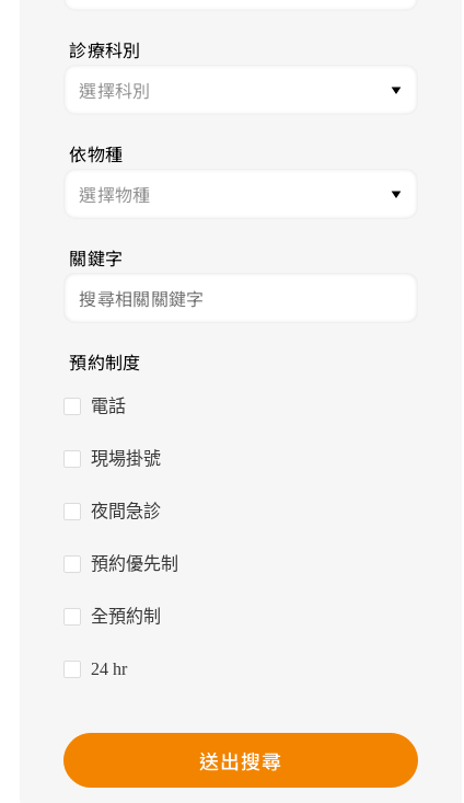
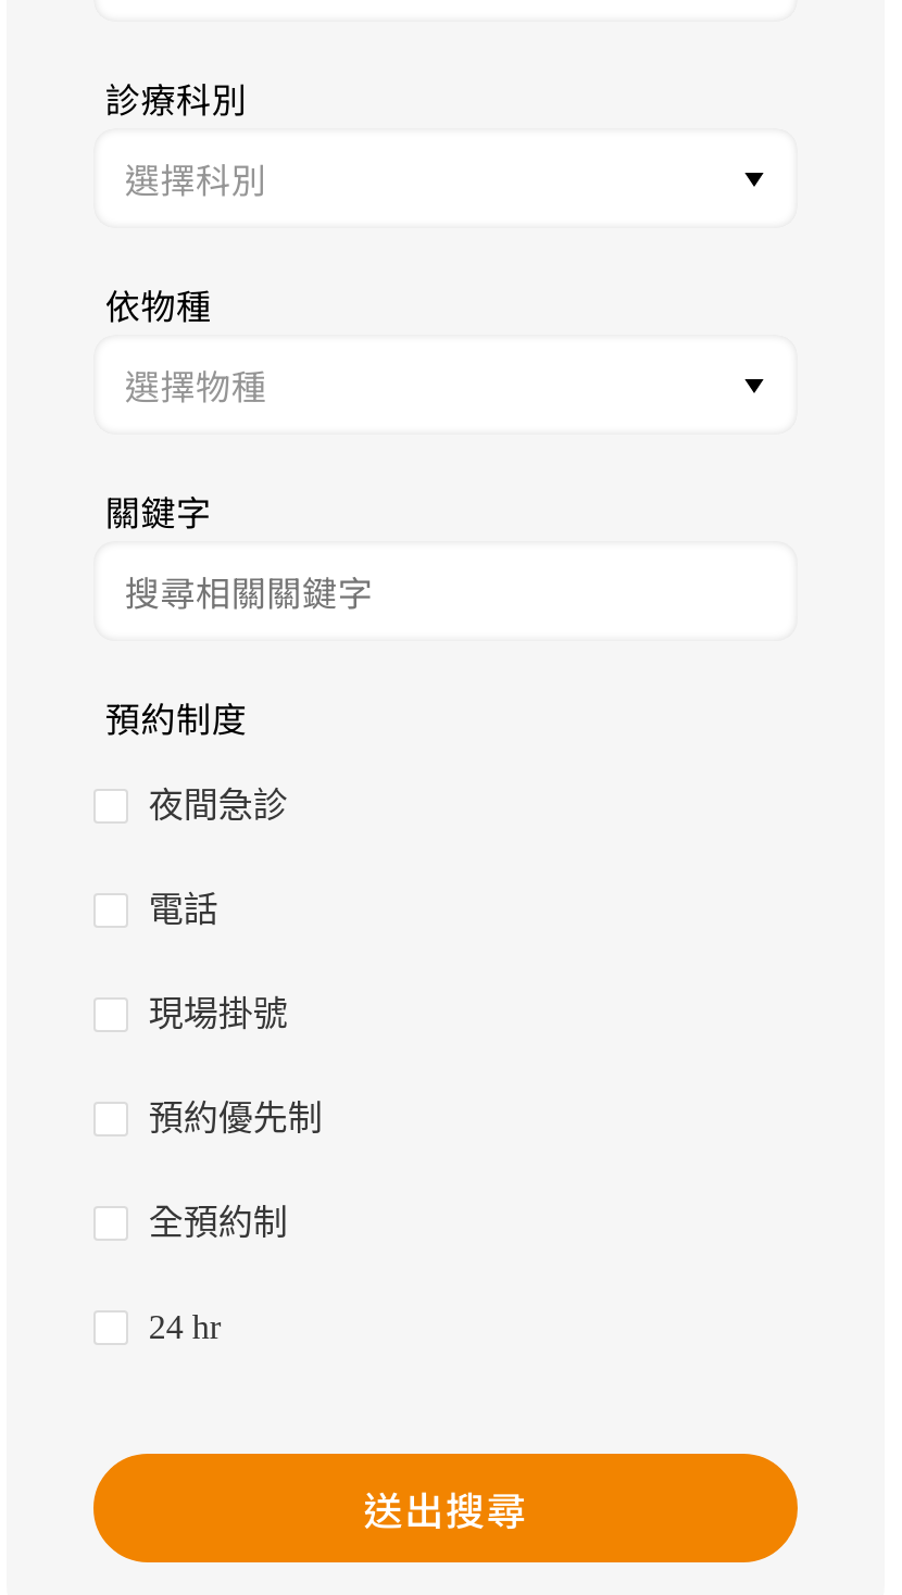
moved down: 電話 | 現場掛號

moved up: 夜間急診
